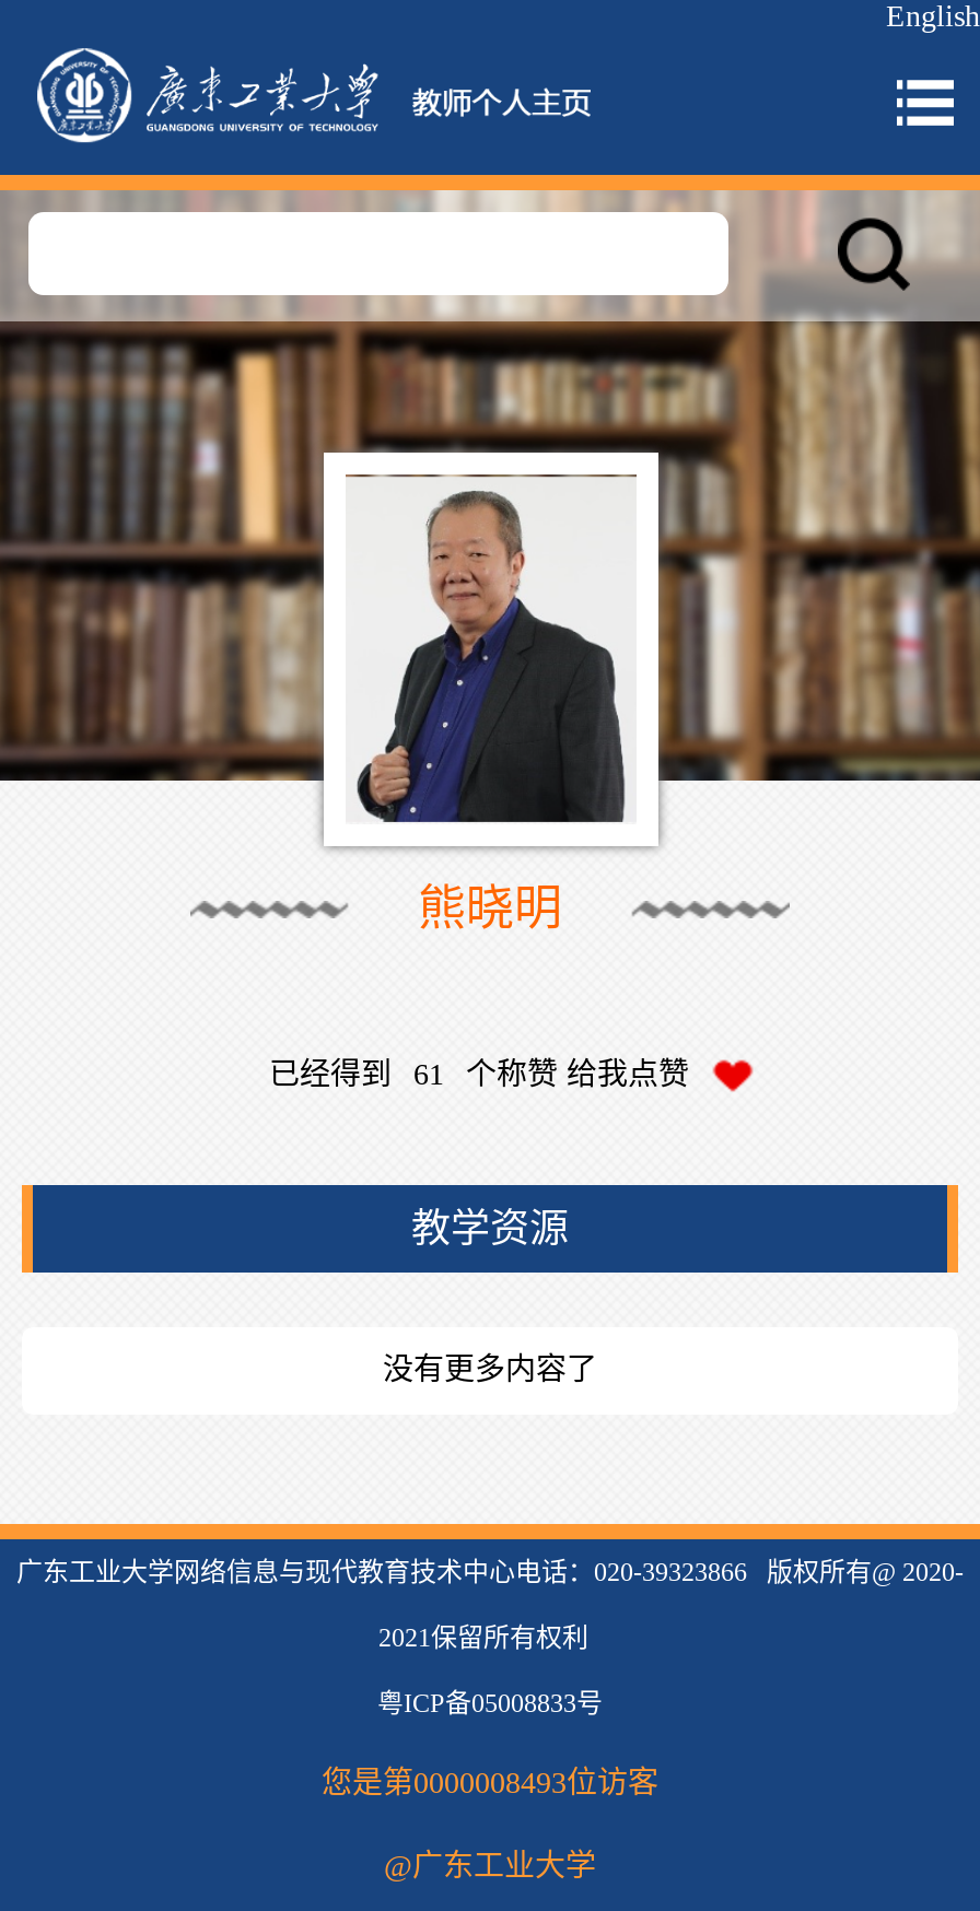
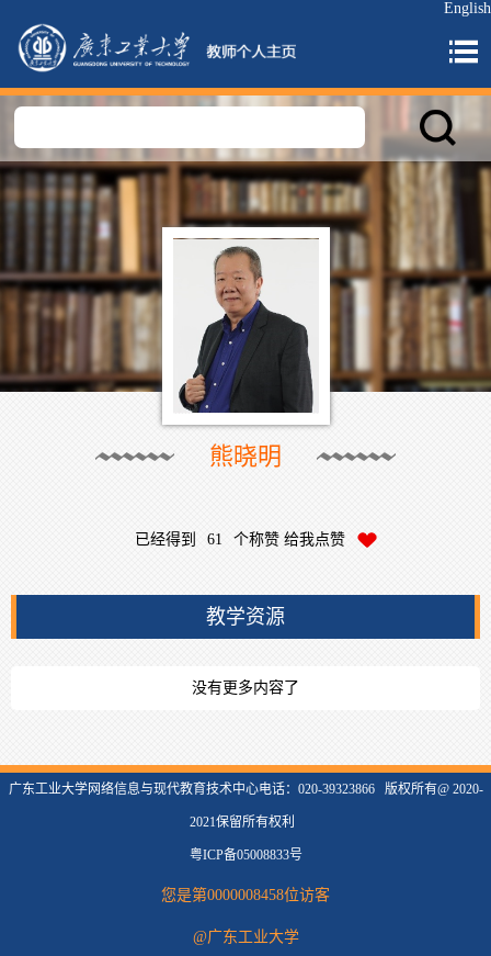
- 您是第0000008493位访客
+ 您是第0000008458位访客
